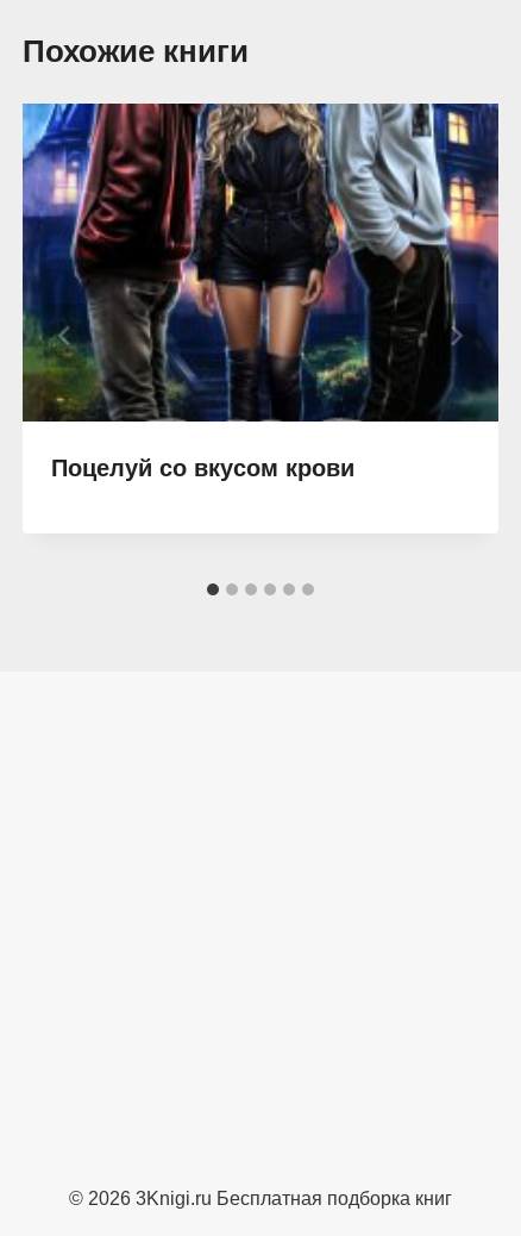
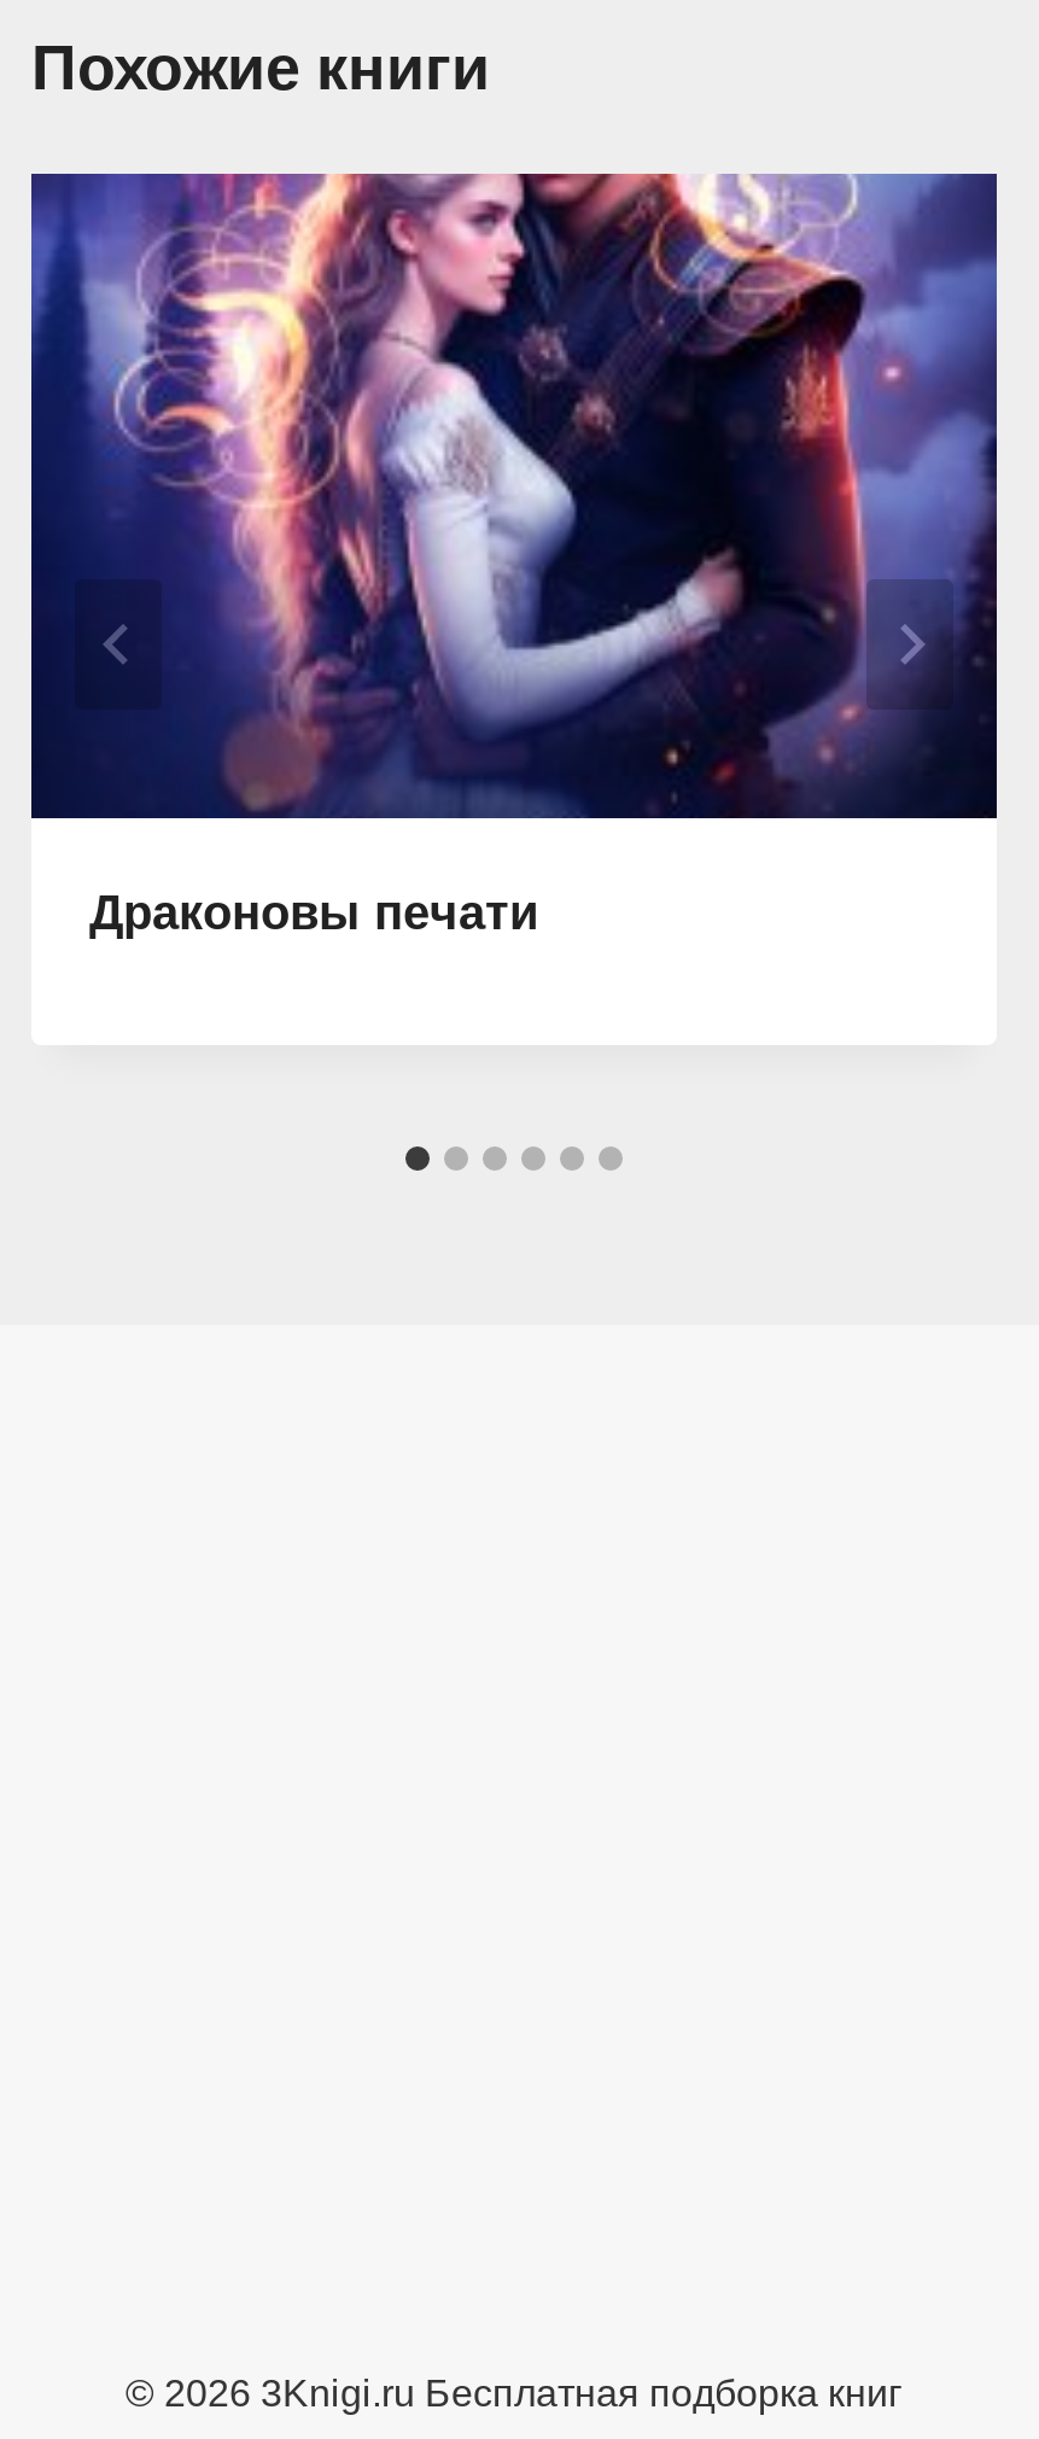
- [image]
- Поцелуй со вкусом крови
+ [image]
+ Драконовы печати
